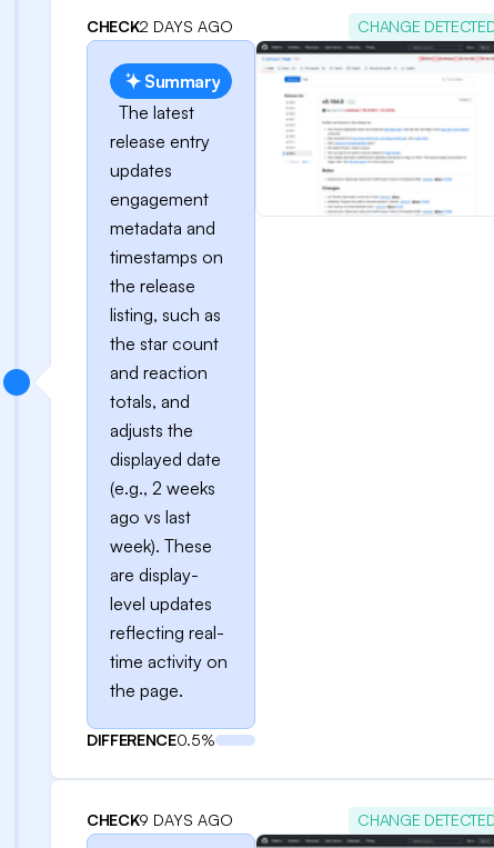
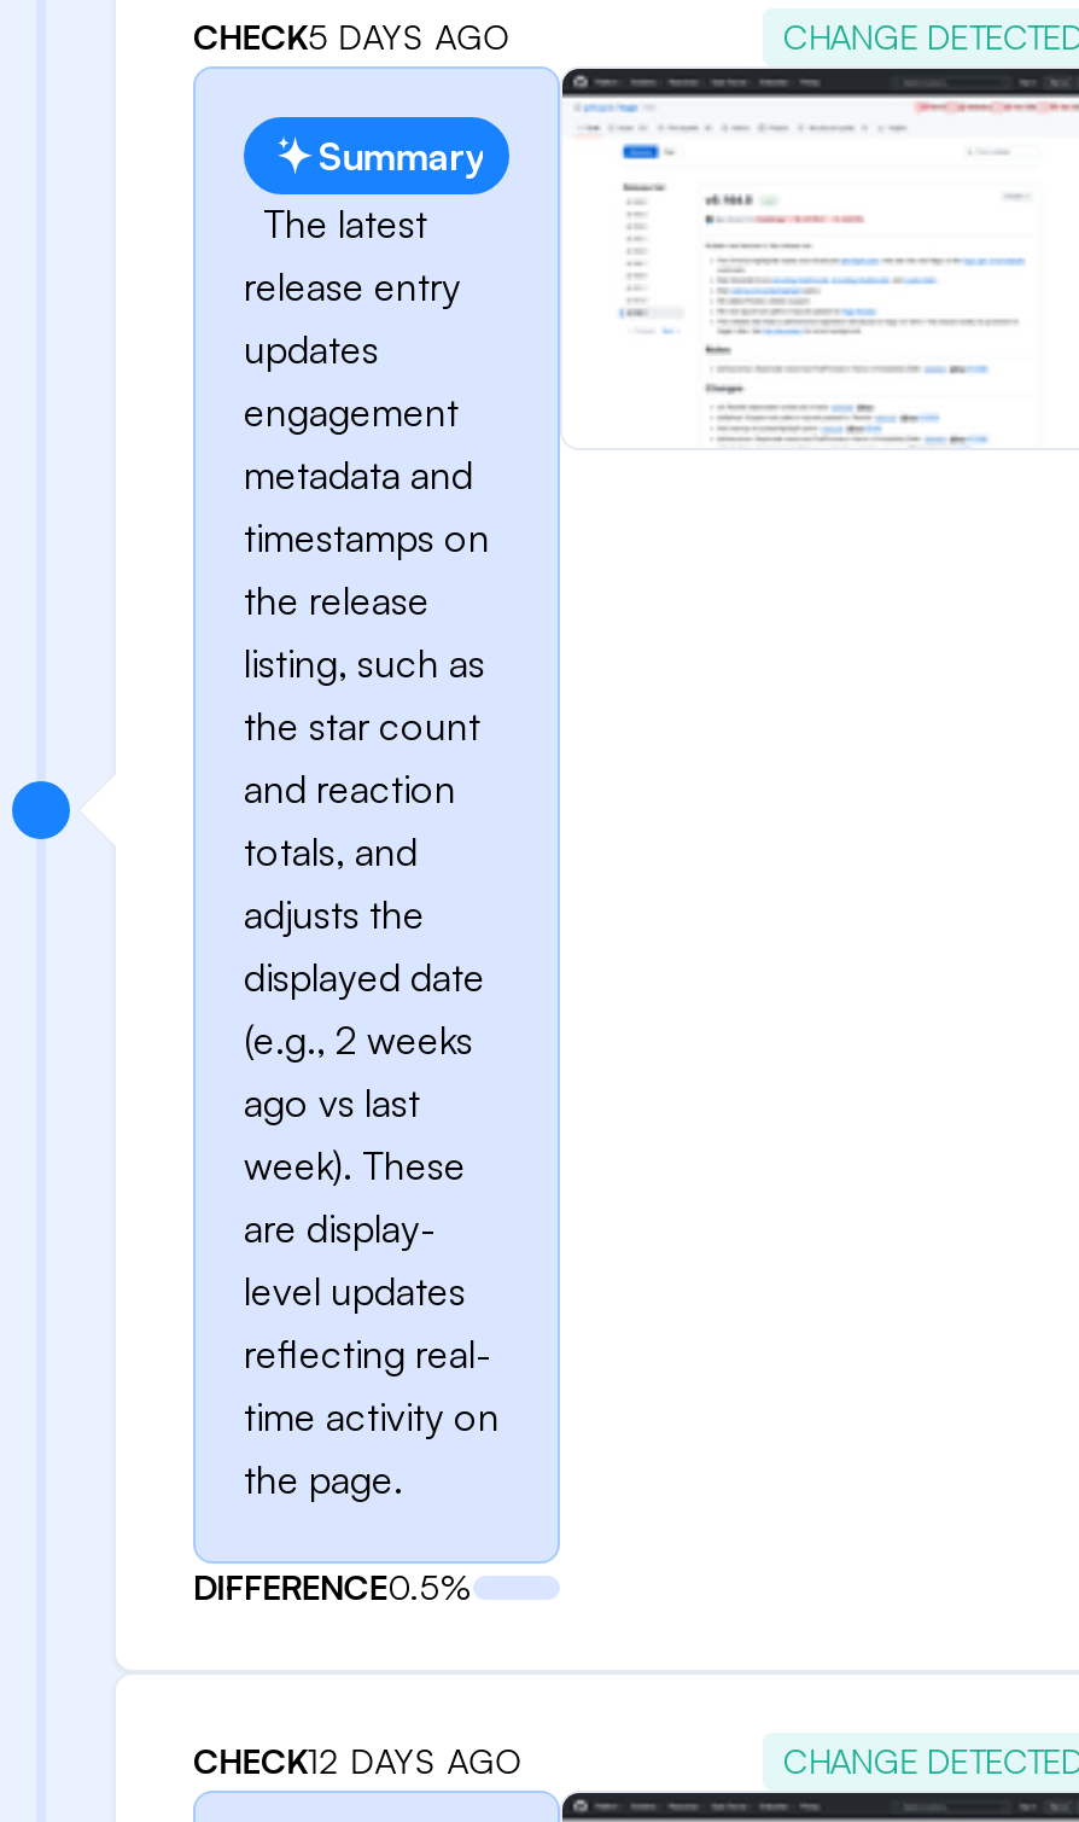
- CHECK2 DAYS AGO
+ CHECK5 DAYS AGO

- CHECK9 DAYS AGO
+ CHECK12 DAYS AGO
